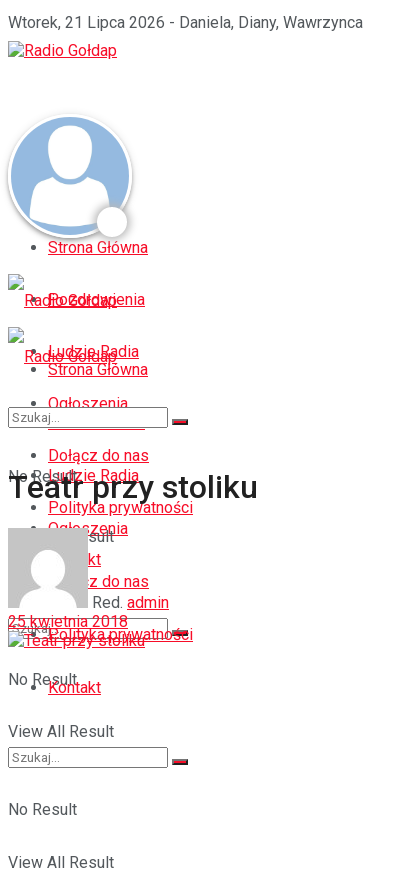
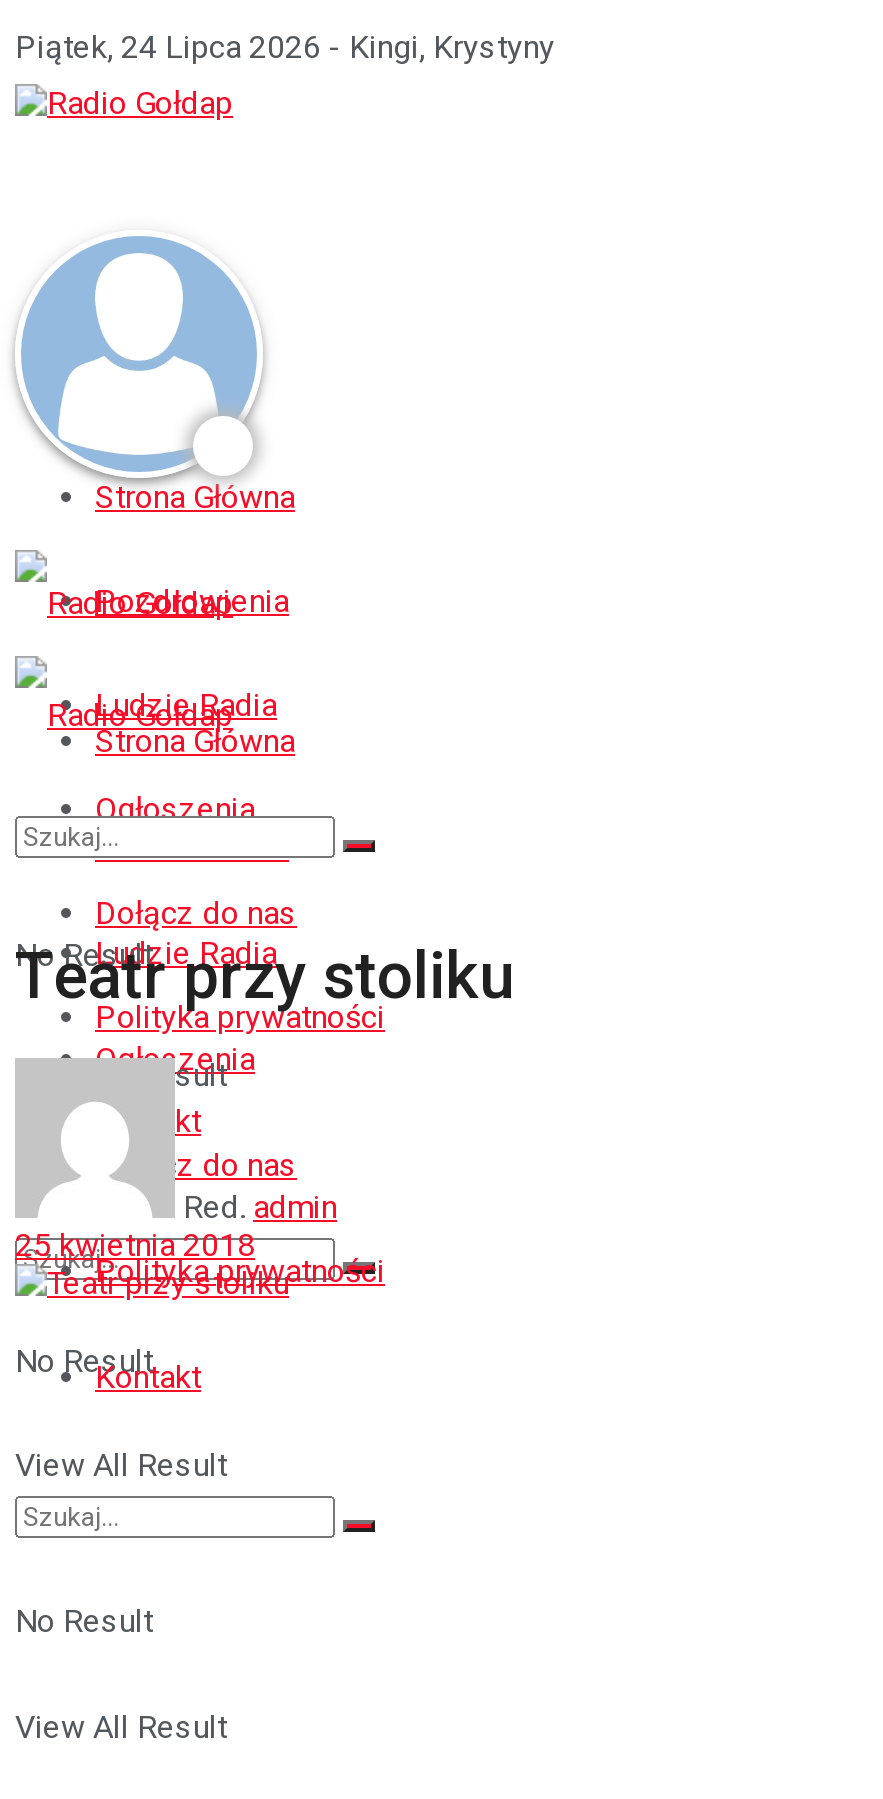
- Wtorek, 21 Lipca 2026 - Daniela, Diany, Wawrzynca
+ Piątek, 24 Lipca 2026 - Kingi, Krystyny
